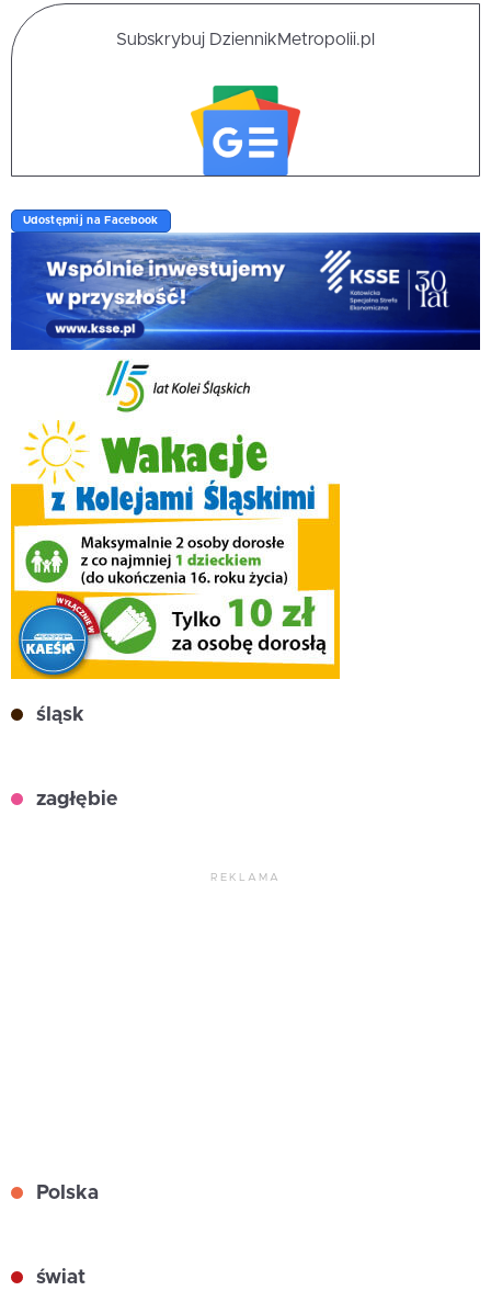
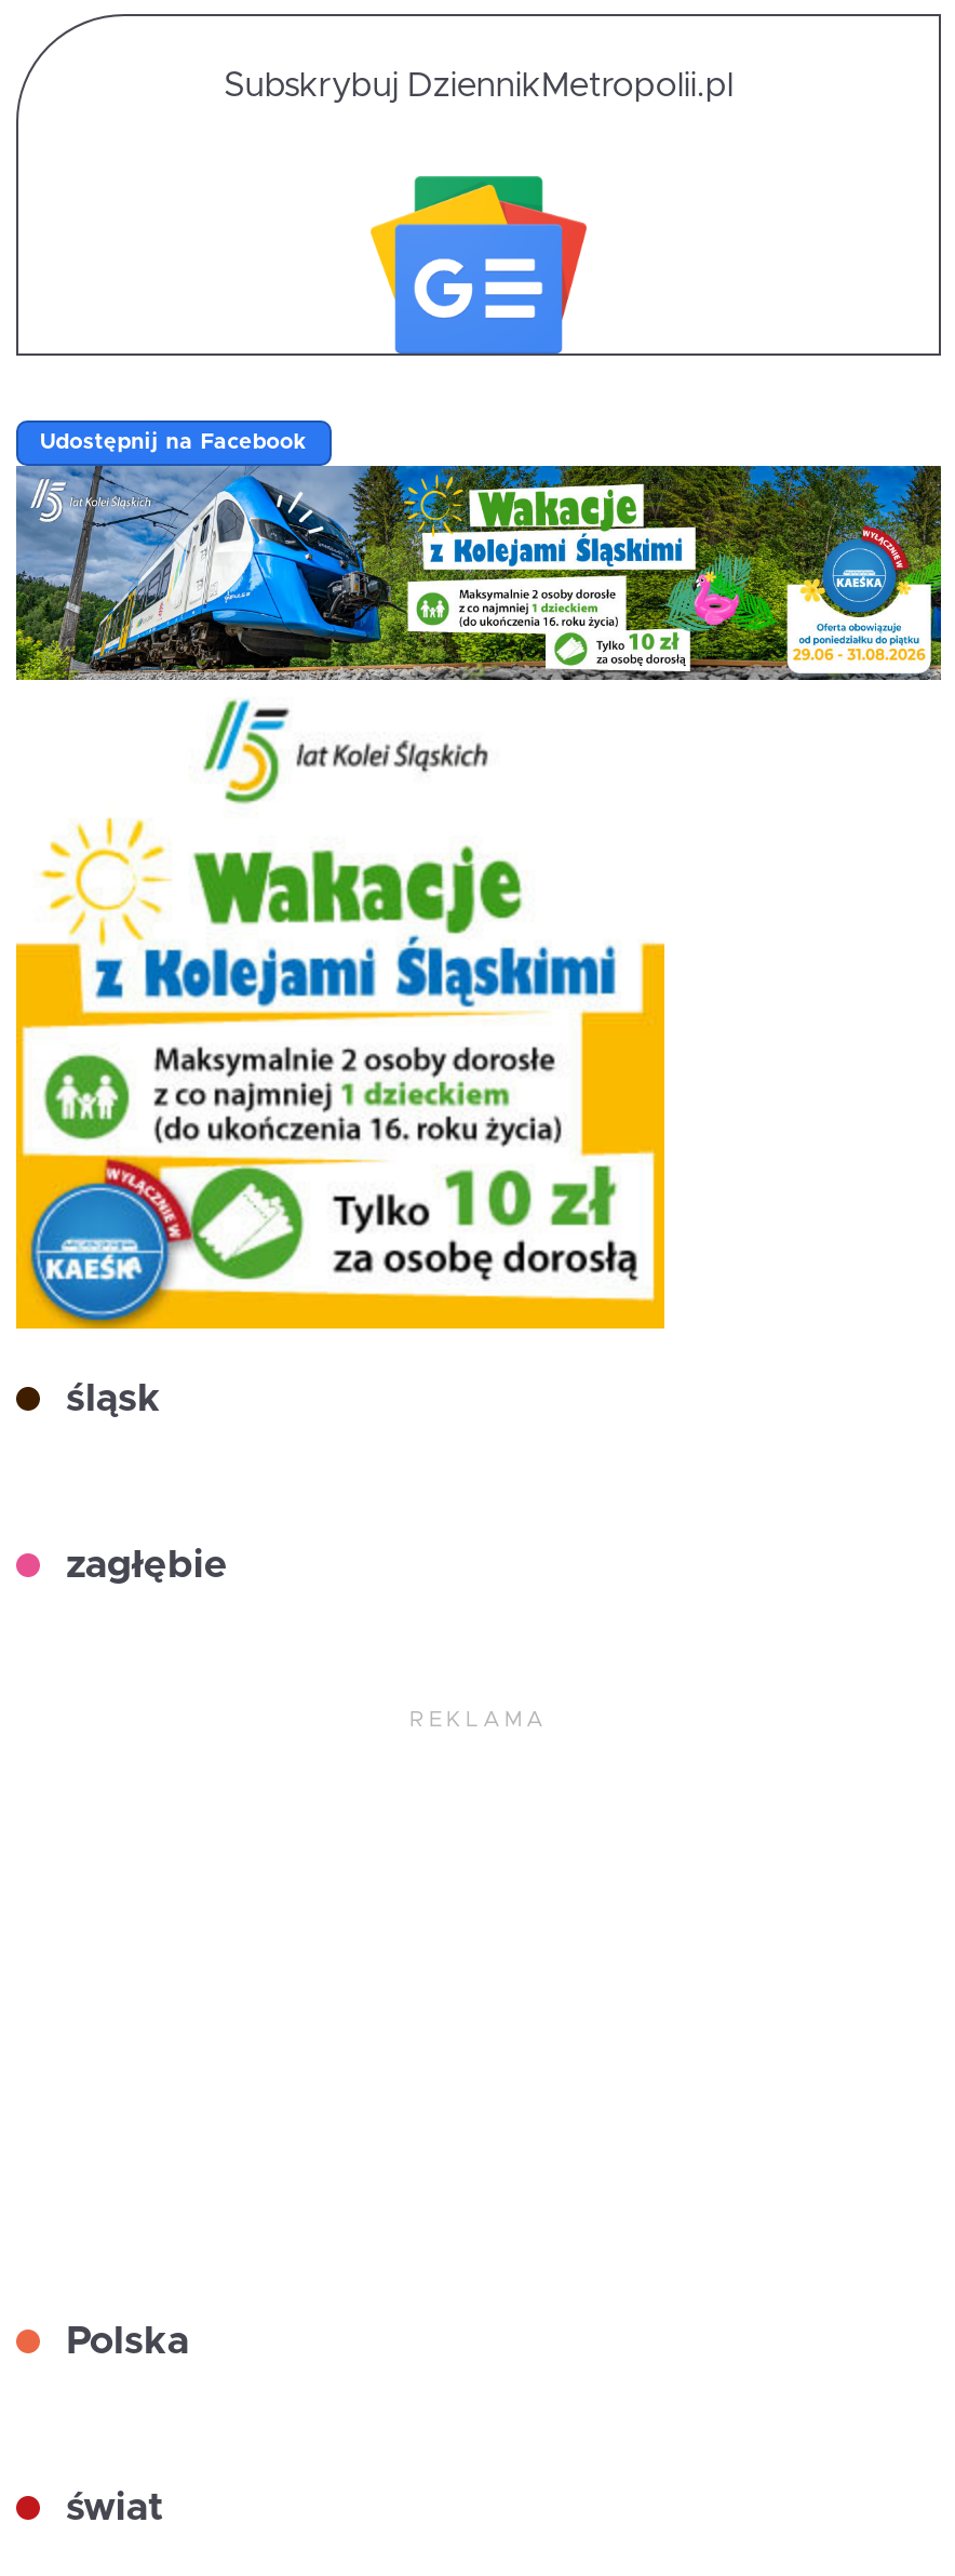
- [image]
+ [image]
